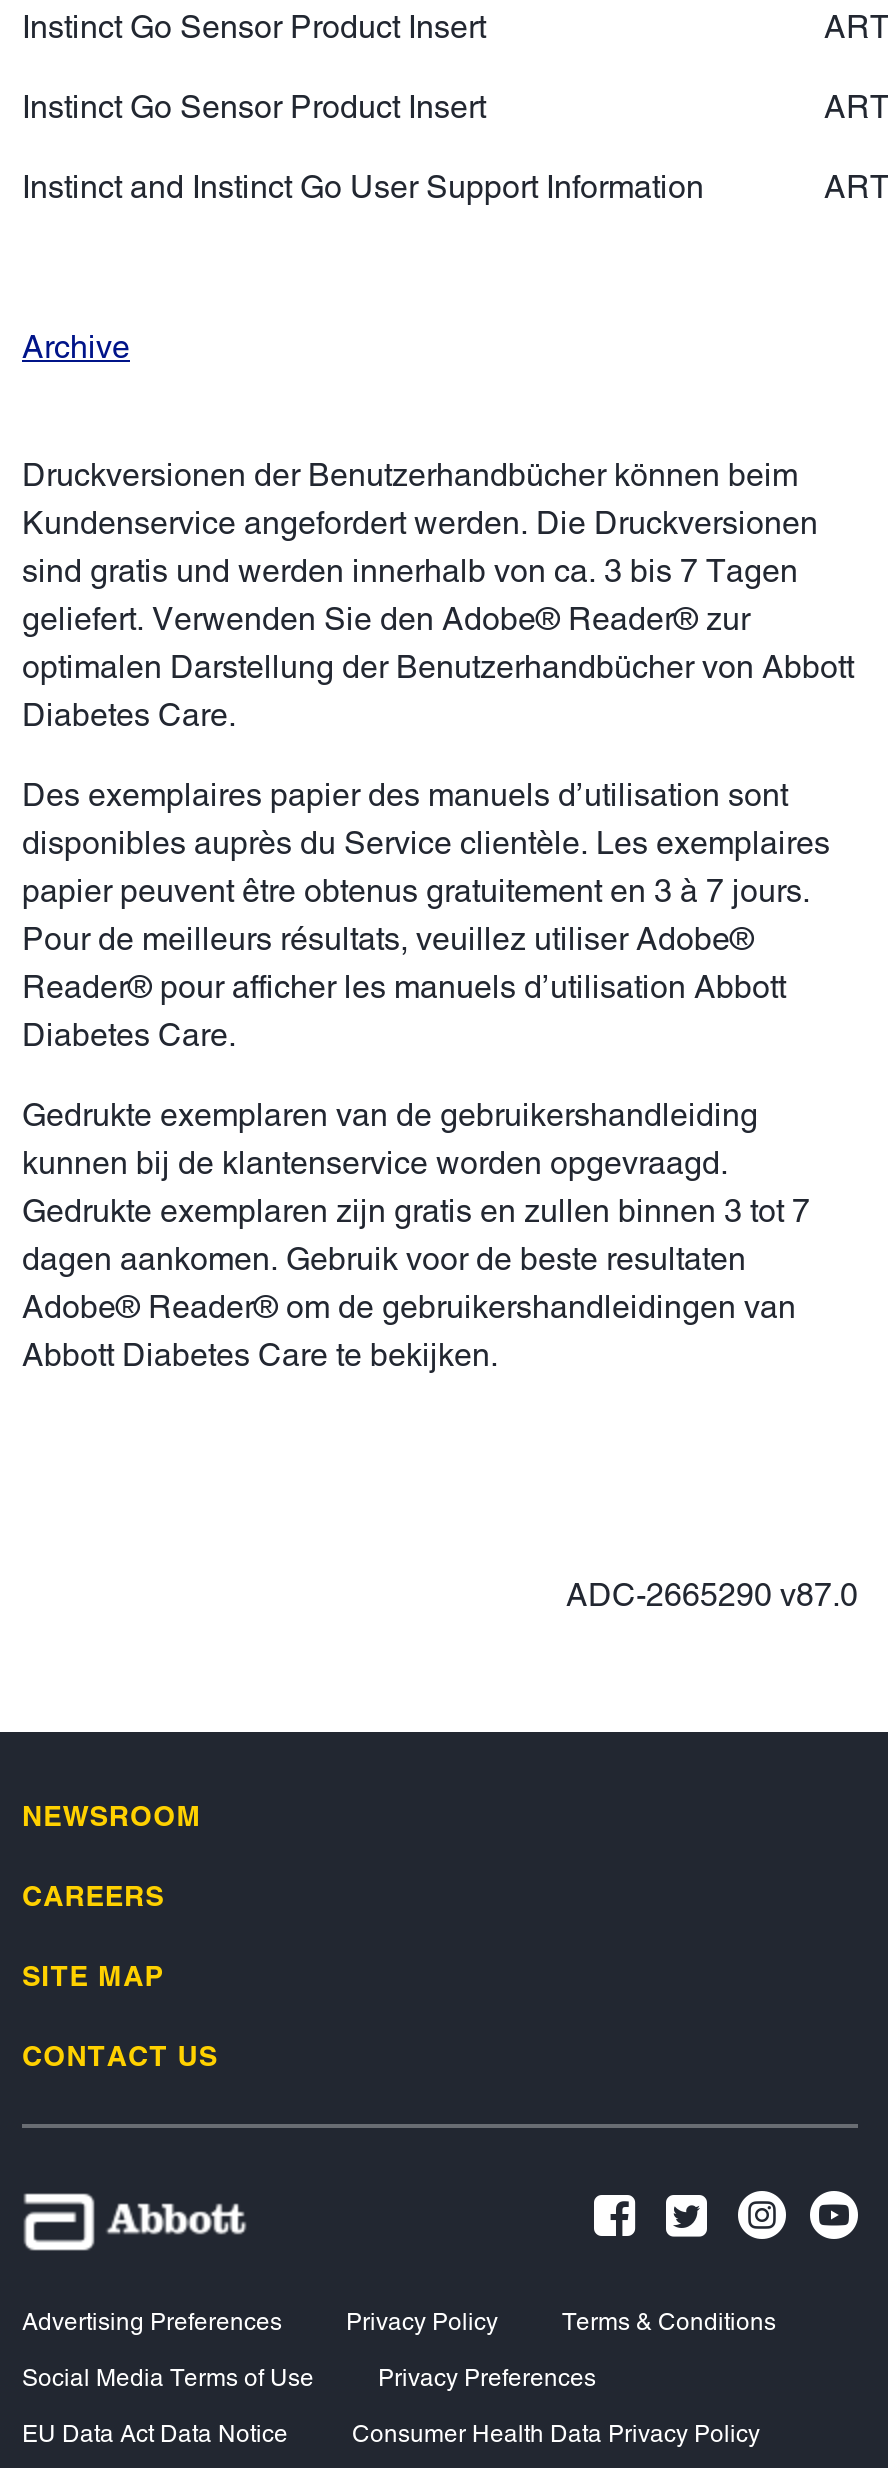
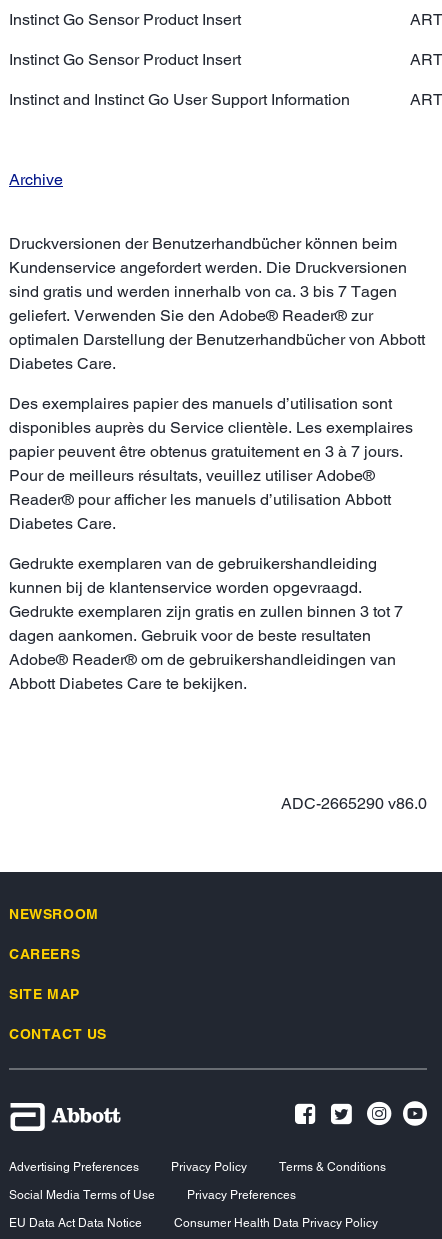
- ADC-2665290 v87.0
+ ADC-2665290 v86.0
